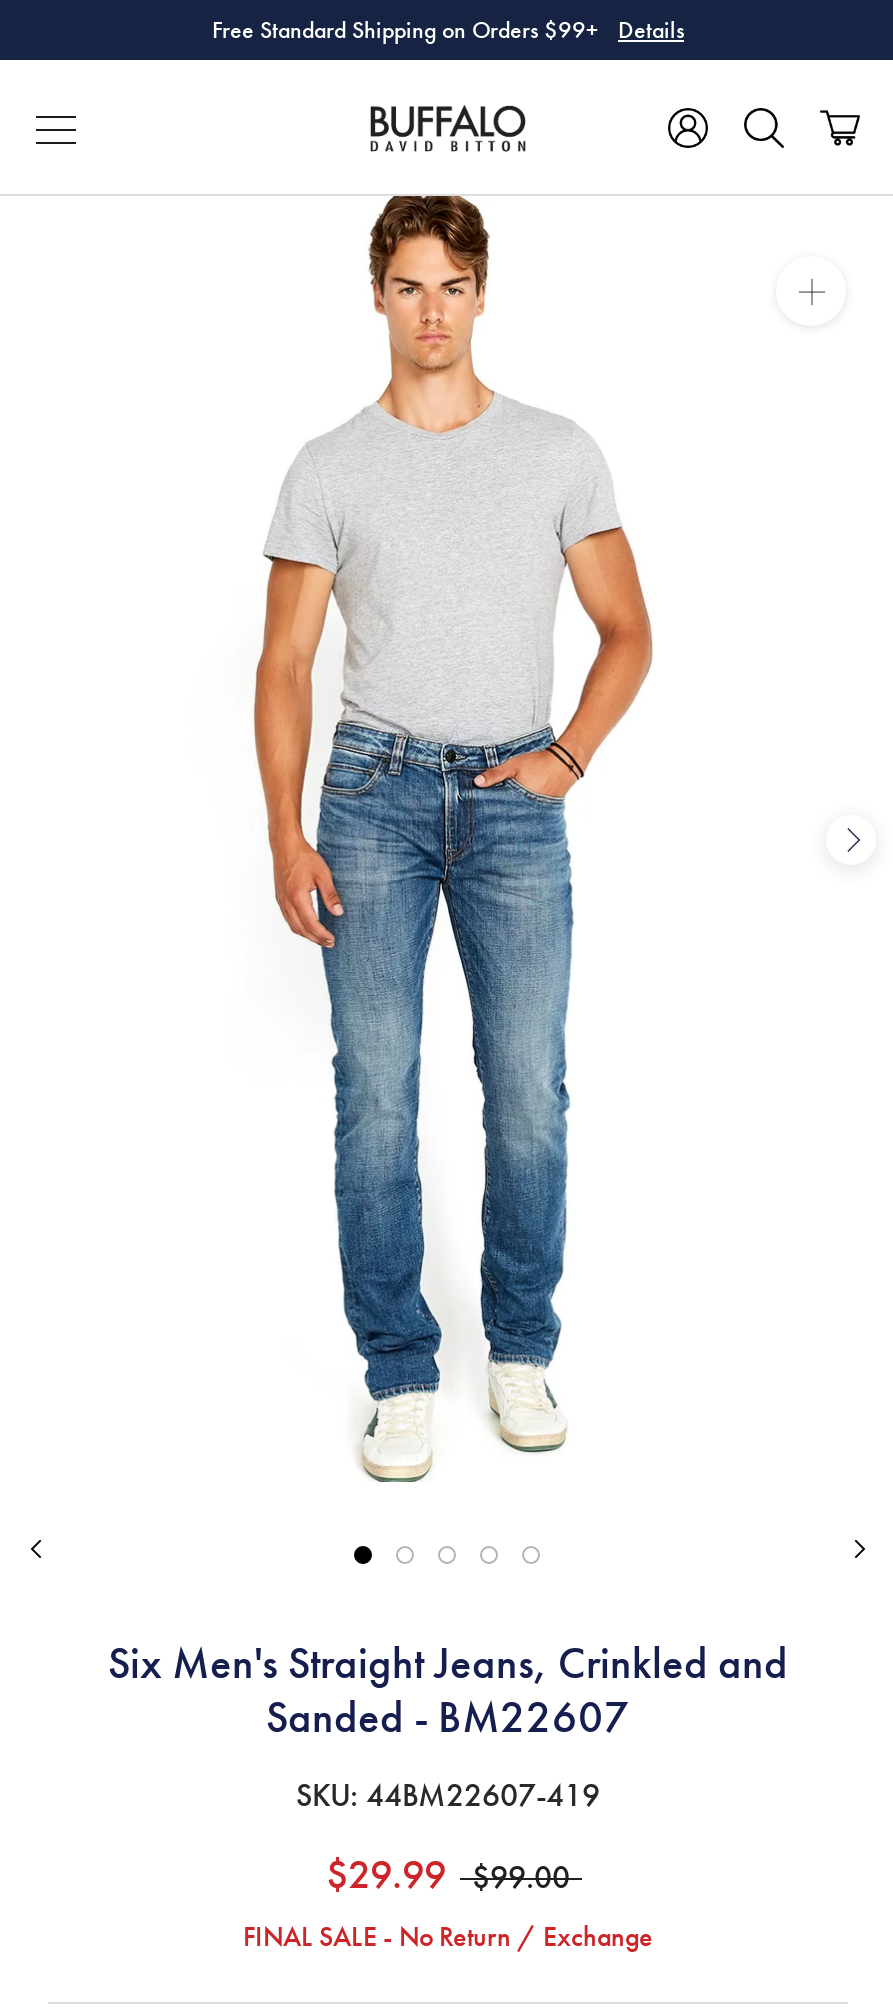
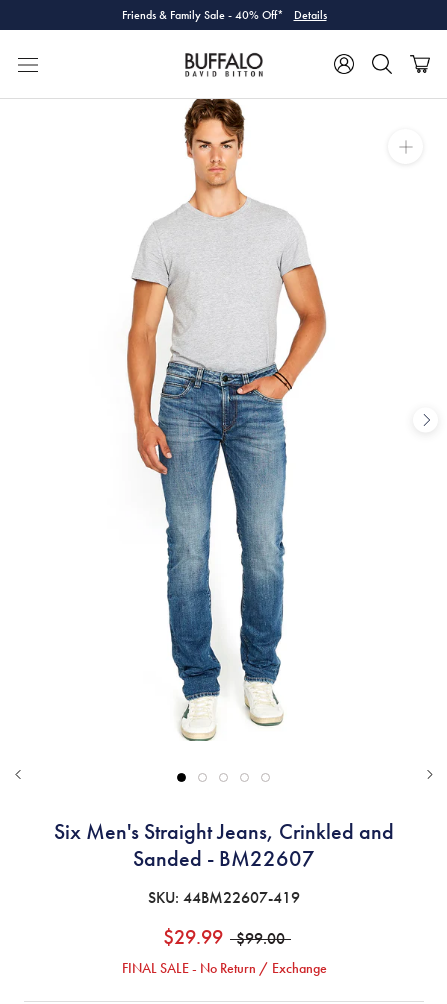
- Free Standard Shipping on Orders $99+
+ Friends & Family Sale - 40% Off*
